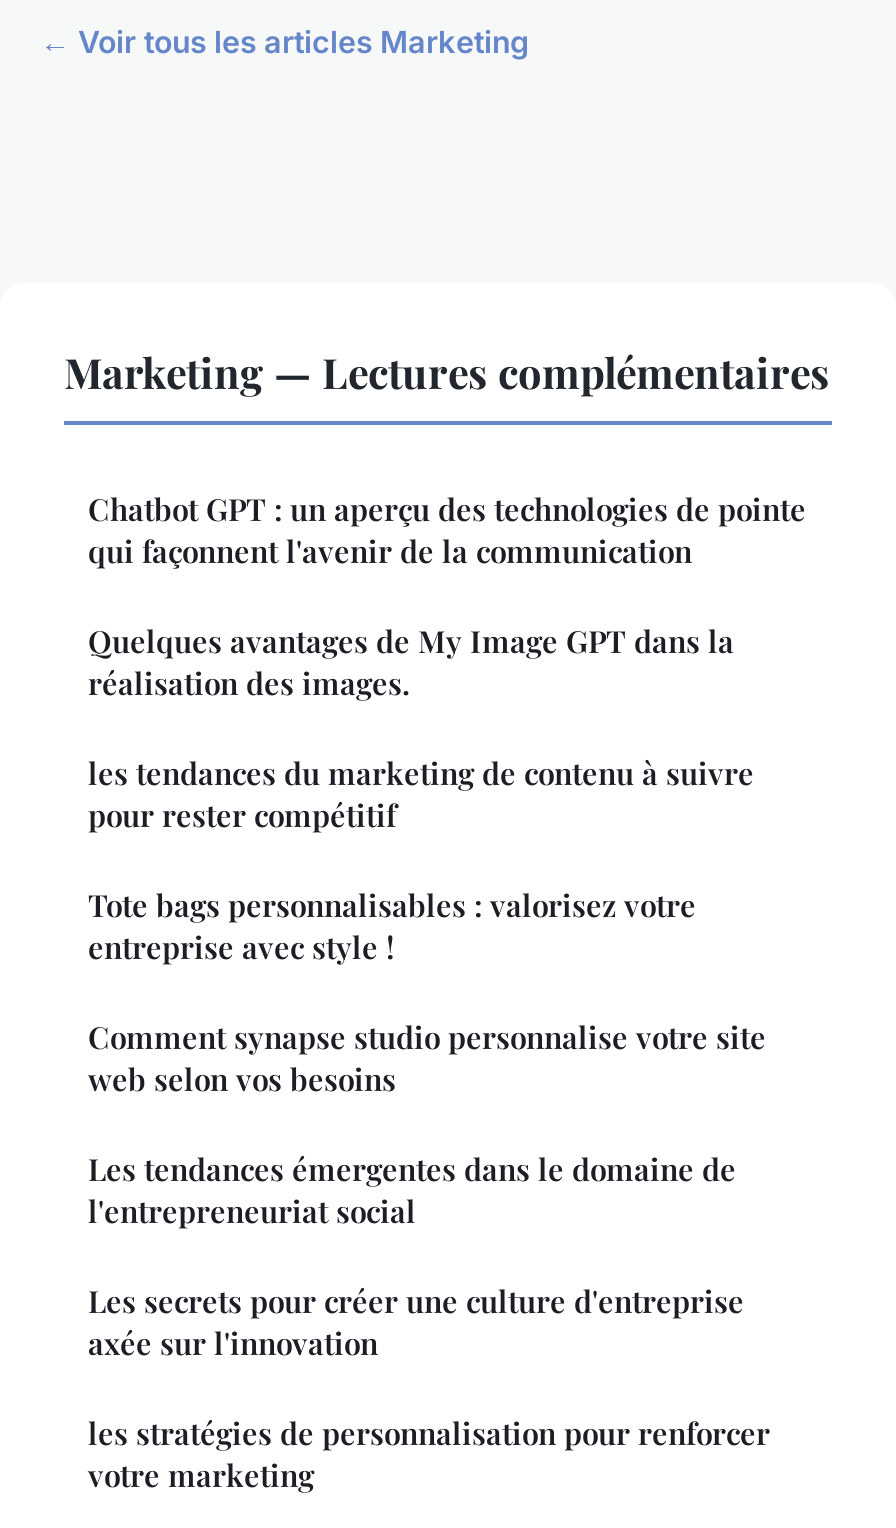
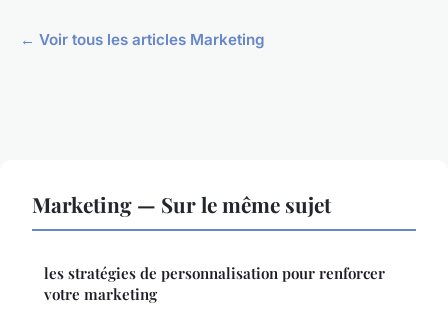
- Marketing — Lectures complémentaires
- Chatbot GPT : un aperçu des technologies de pointe
- qui façonnent l'avenir de la communication
- Quelques avantages de My Image GPT dans la
- réalisation des images.
- les tendances du marketing de contenu à suivre
- pour rester compétitif
- Tote bags personnalisables : valorisez votre
- entreprise avec style !
- Comment synapse studio personnalise votre site
- web selon vos besoins
- Les tendances émergentes dans le domaine de
- l'entrepreneuriat social
- Les secrets pour créer une culture d'entreprise
- axée sur l'innovation
+ Marketing — Sur le même sujet
